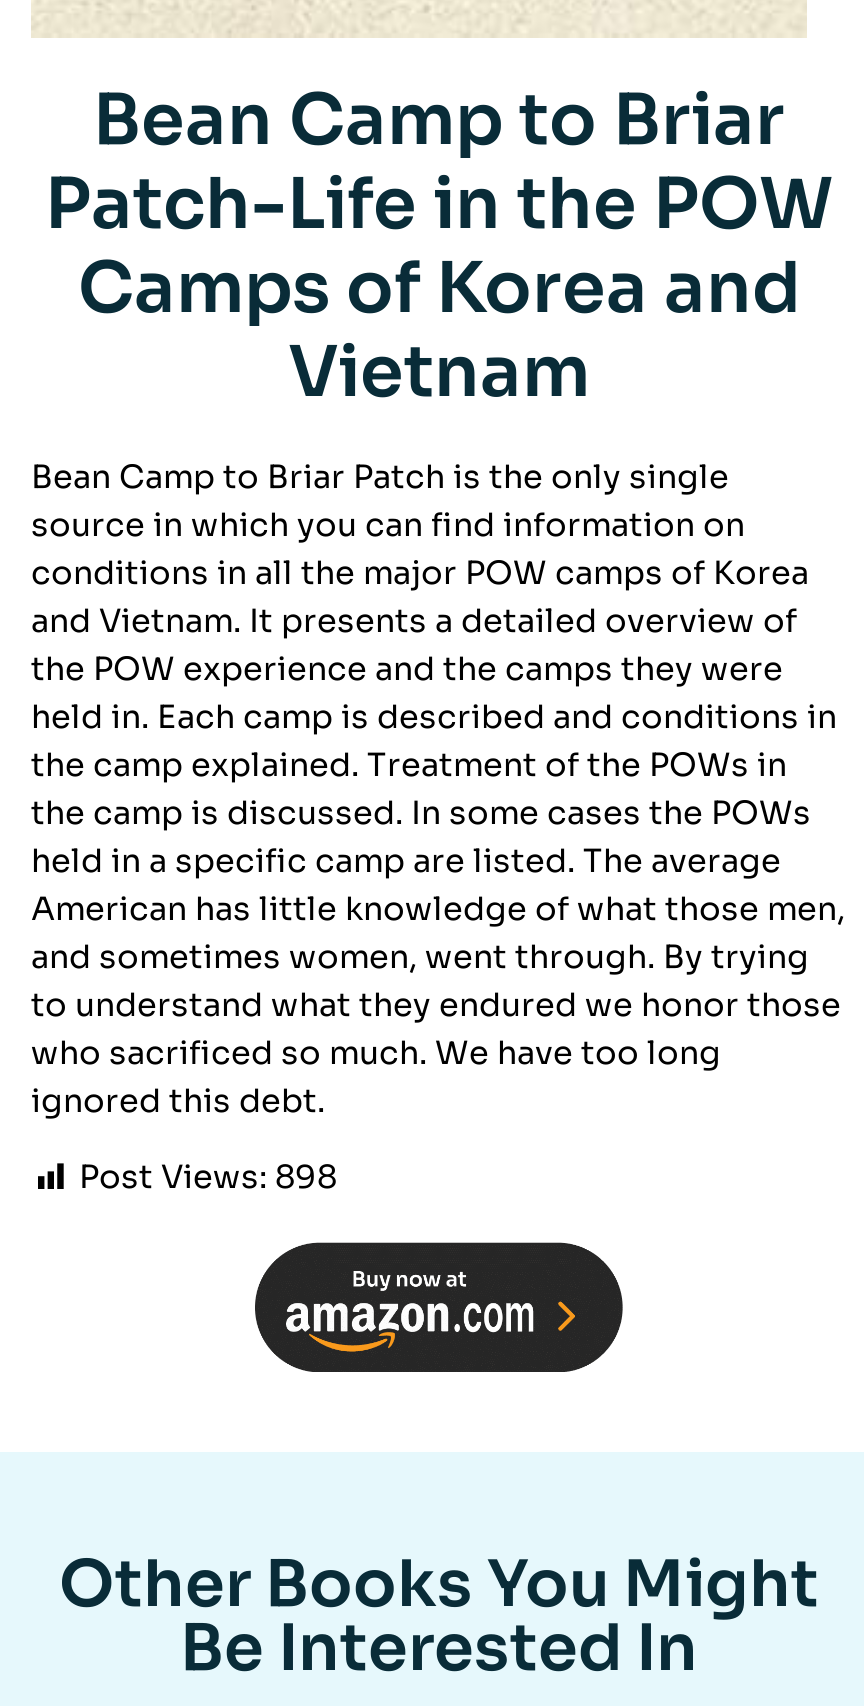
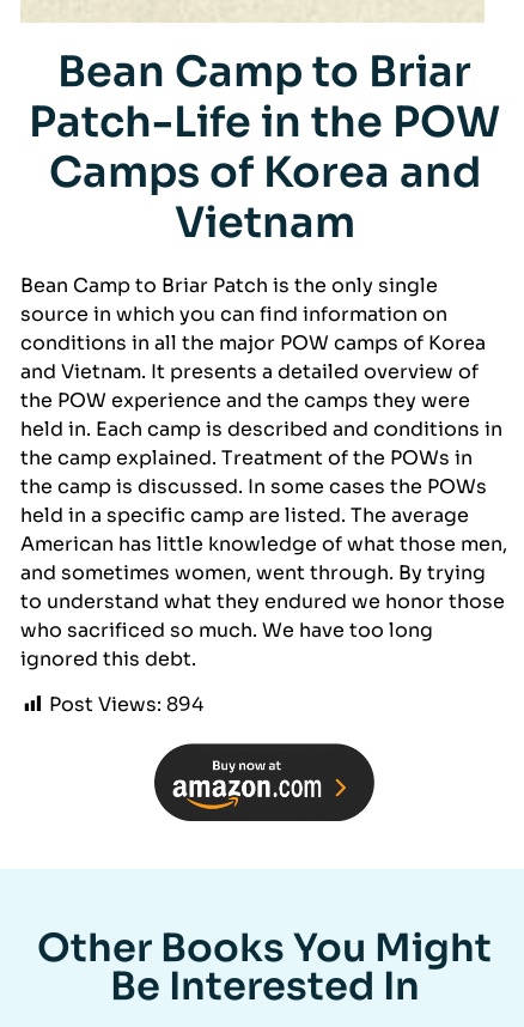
- Post Views: 898
+ Post Views: 894
